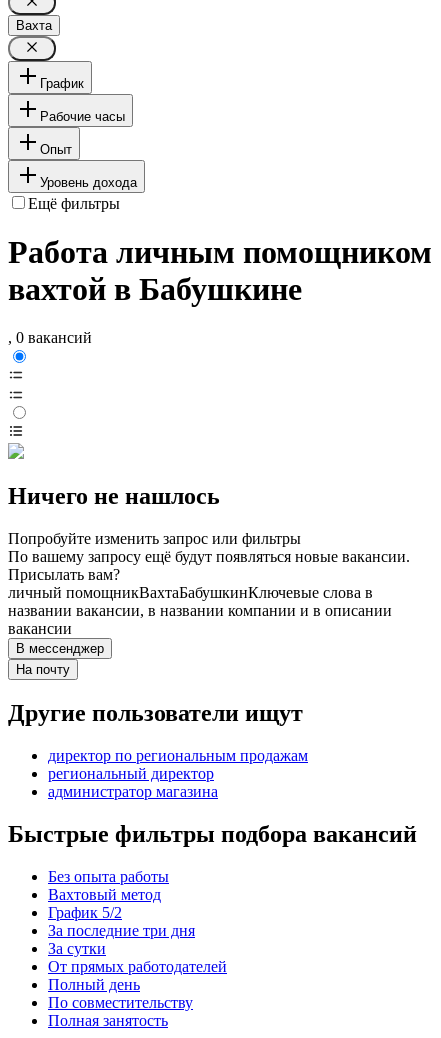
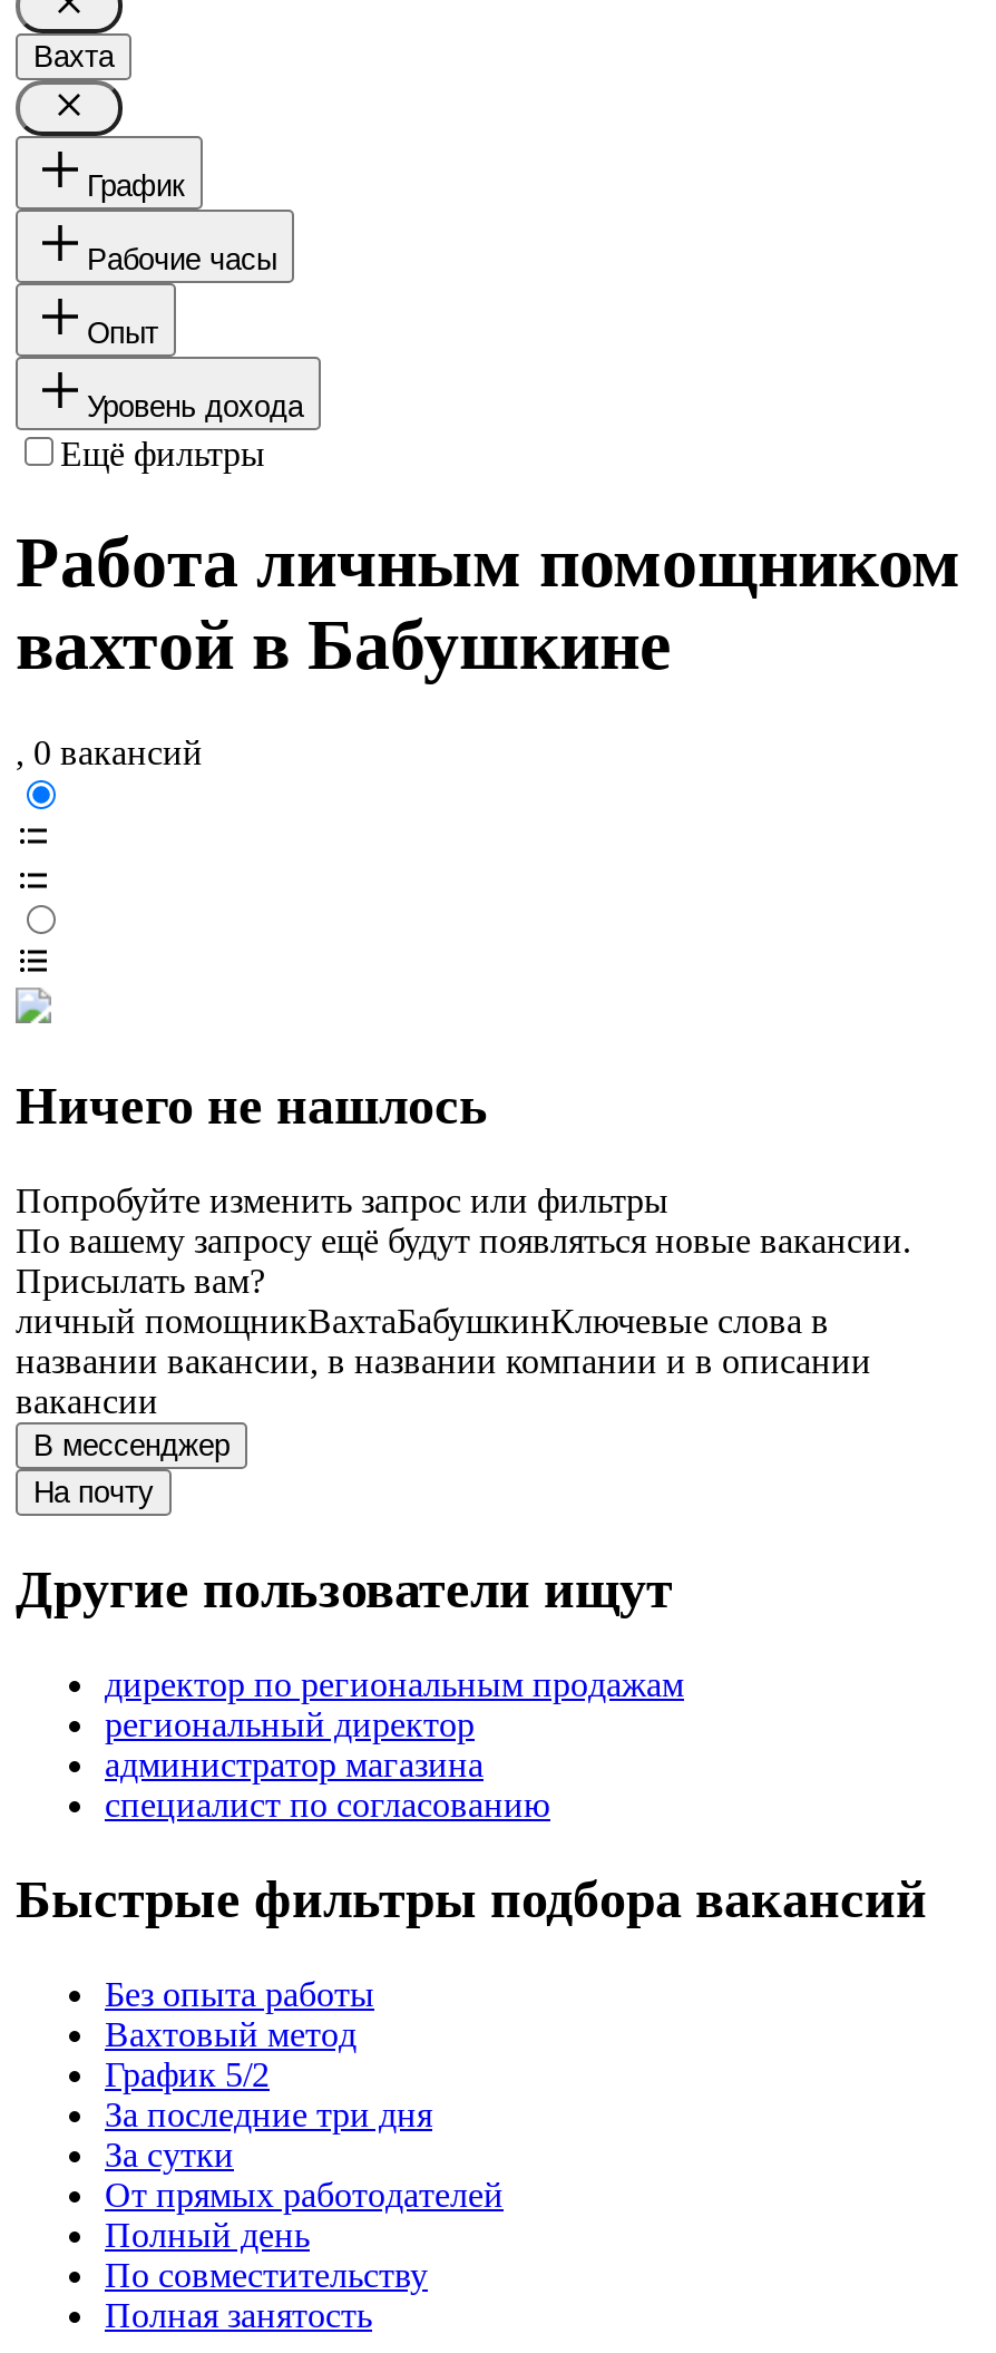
+ специалист по согласованию
